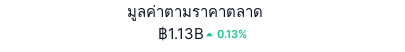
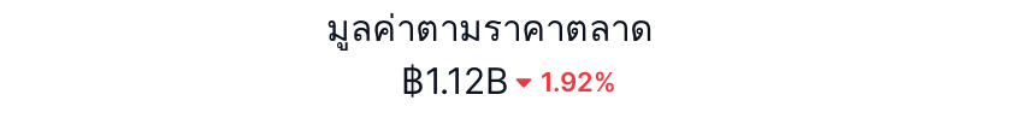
- ฿1.13B
- 0.13%
+ ฿1.12B
+ 1.92%
